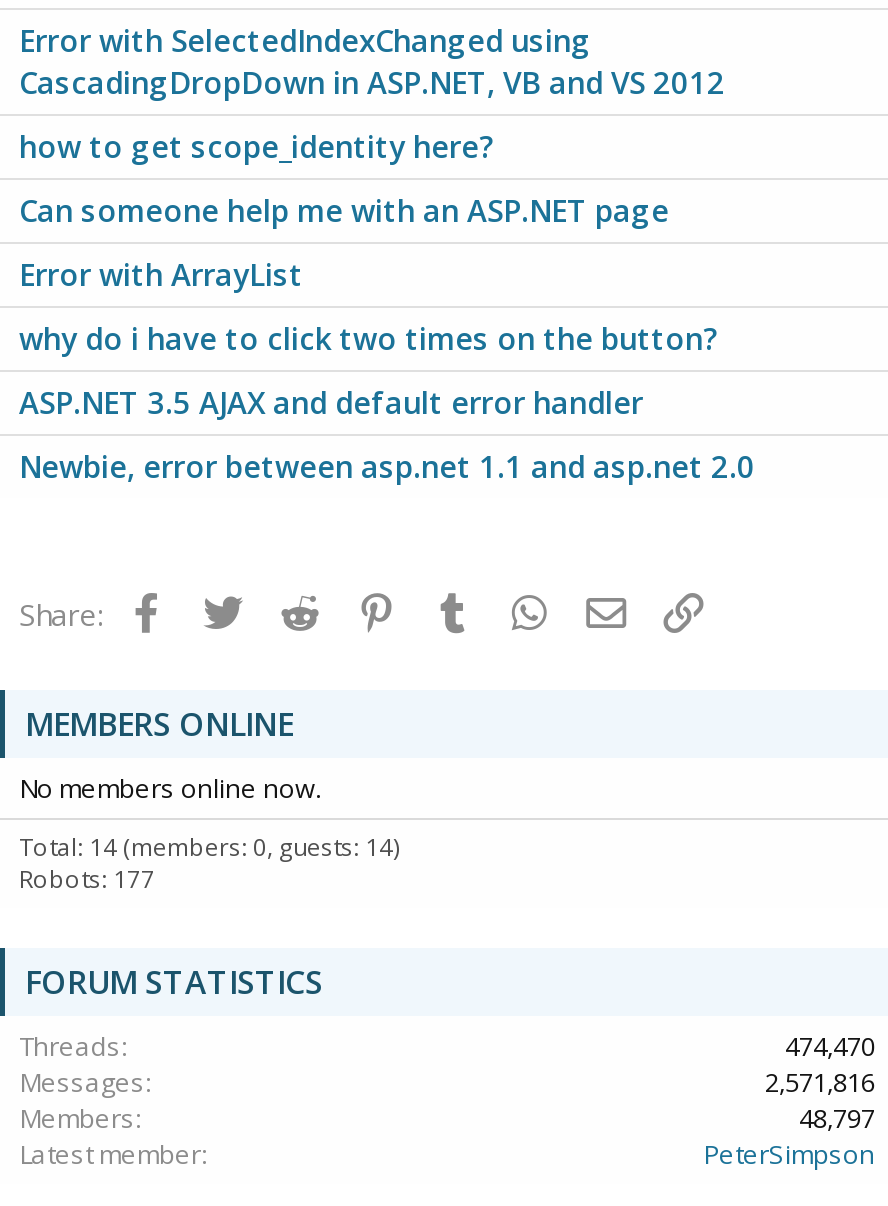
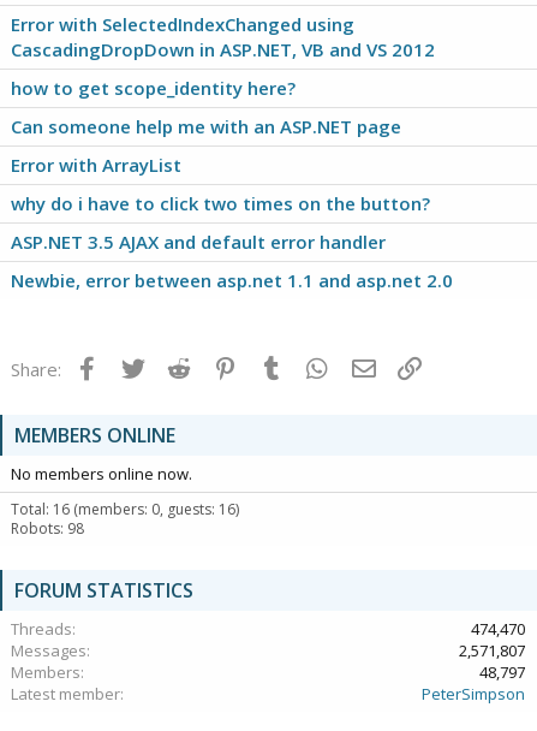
- Total: 14 (members: 0, guests: 14)
+ Total: 16 (members: 0, guests: 16)

- Robots: 177
+ Robots: 98

- 2,571,816
+ 2,571,807
